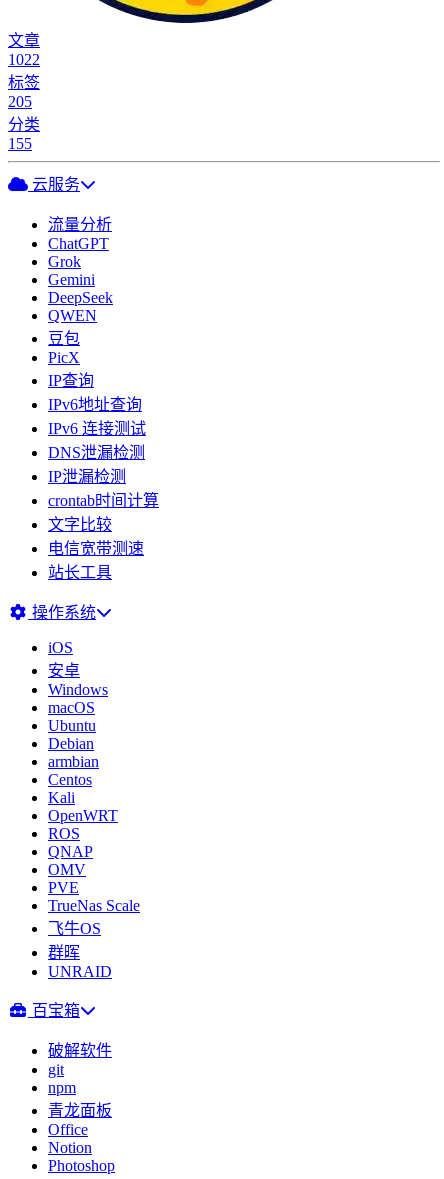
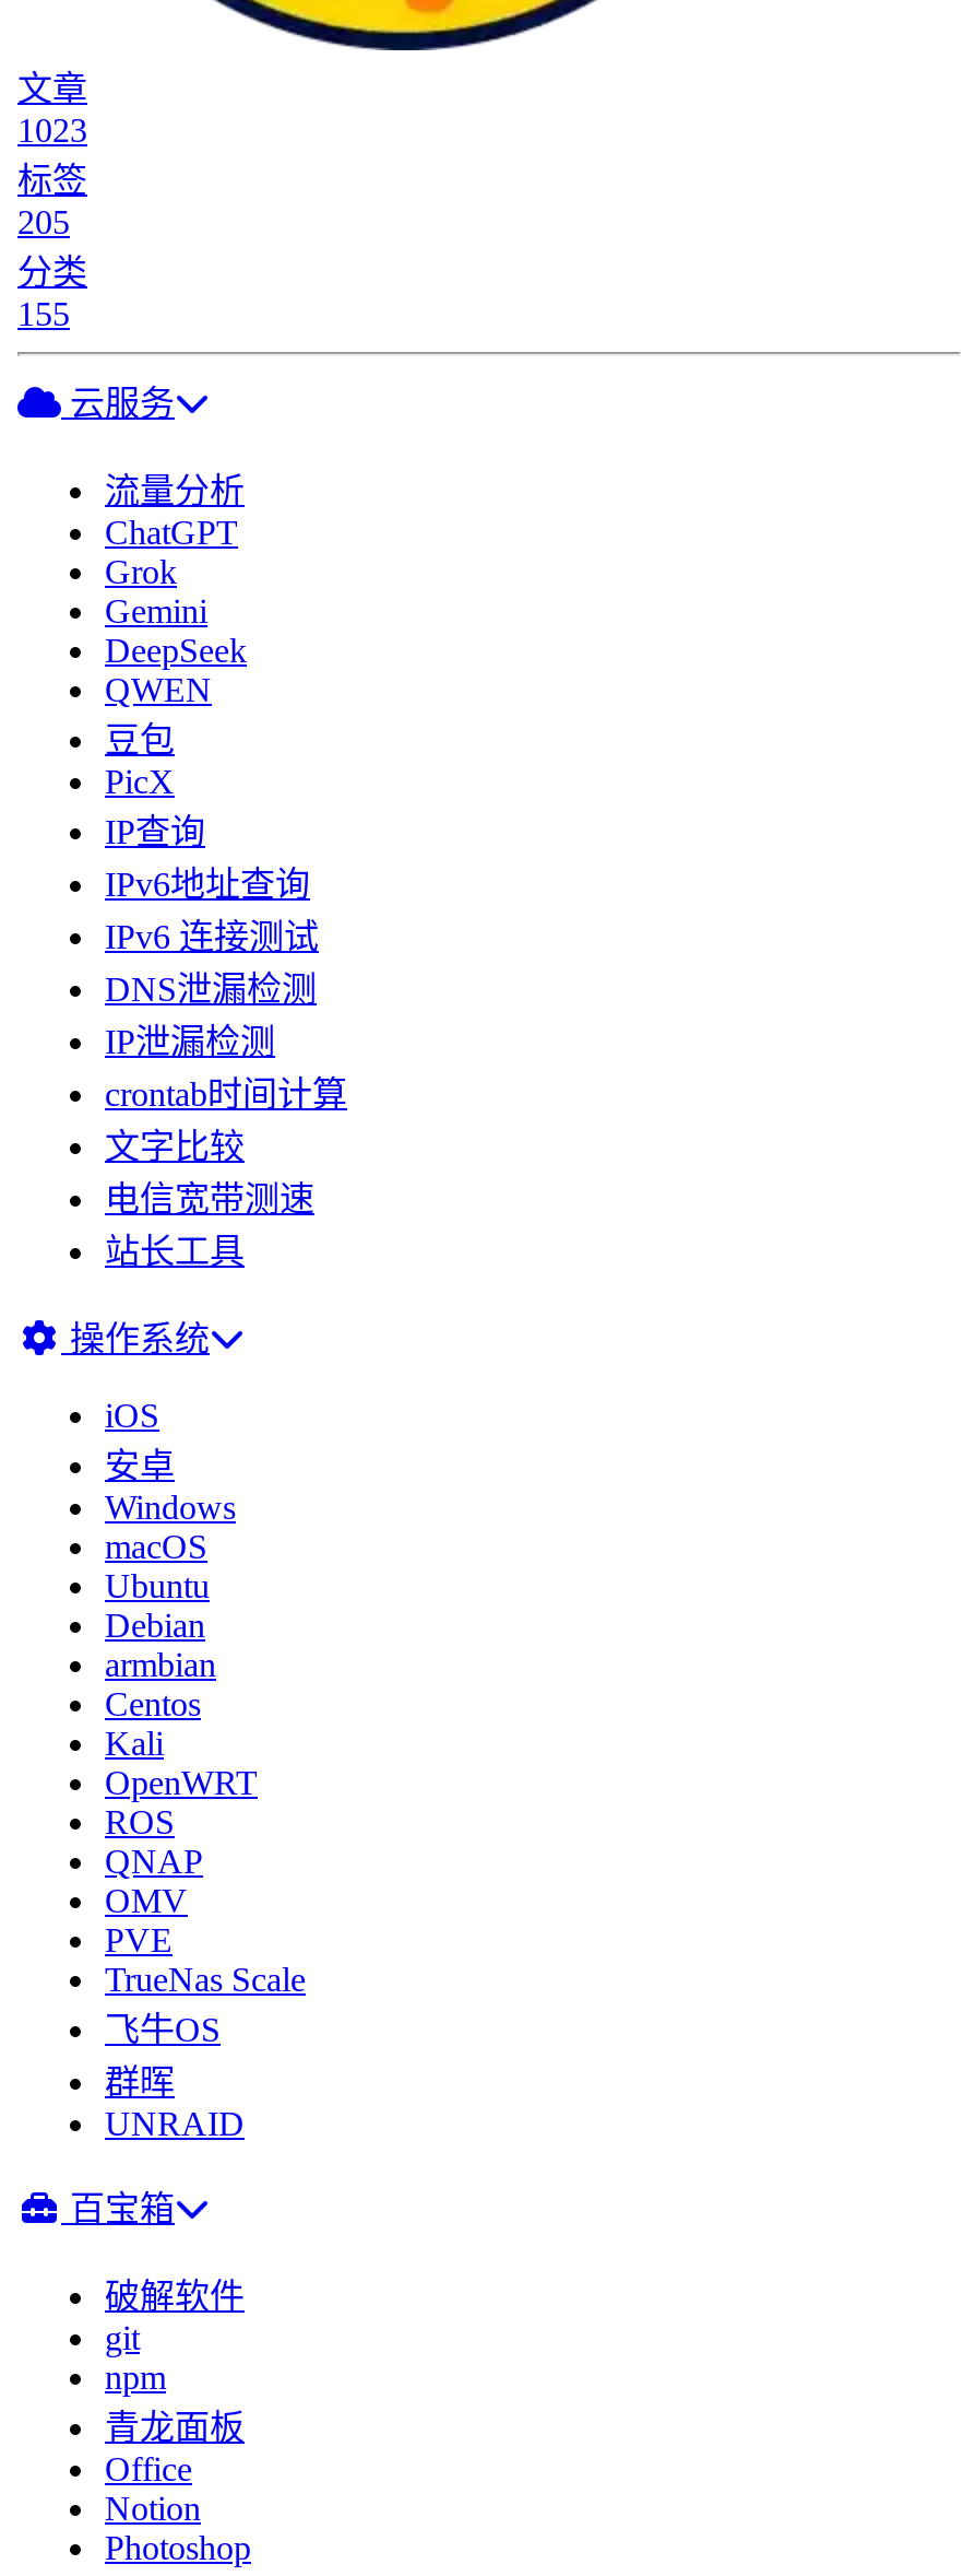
- 1022
+ 1023
